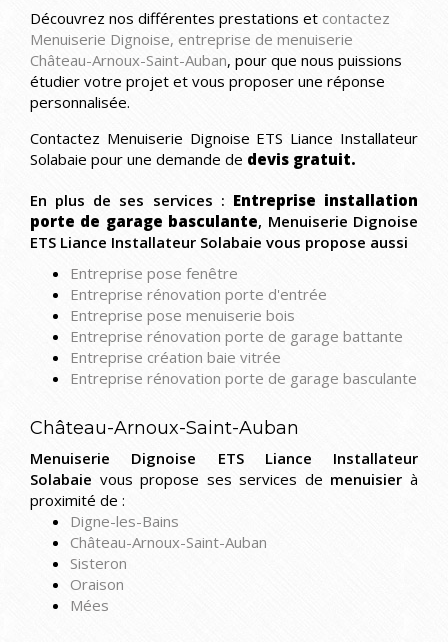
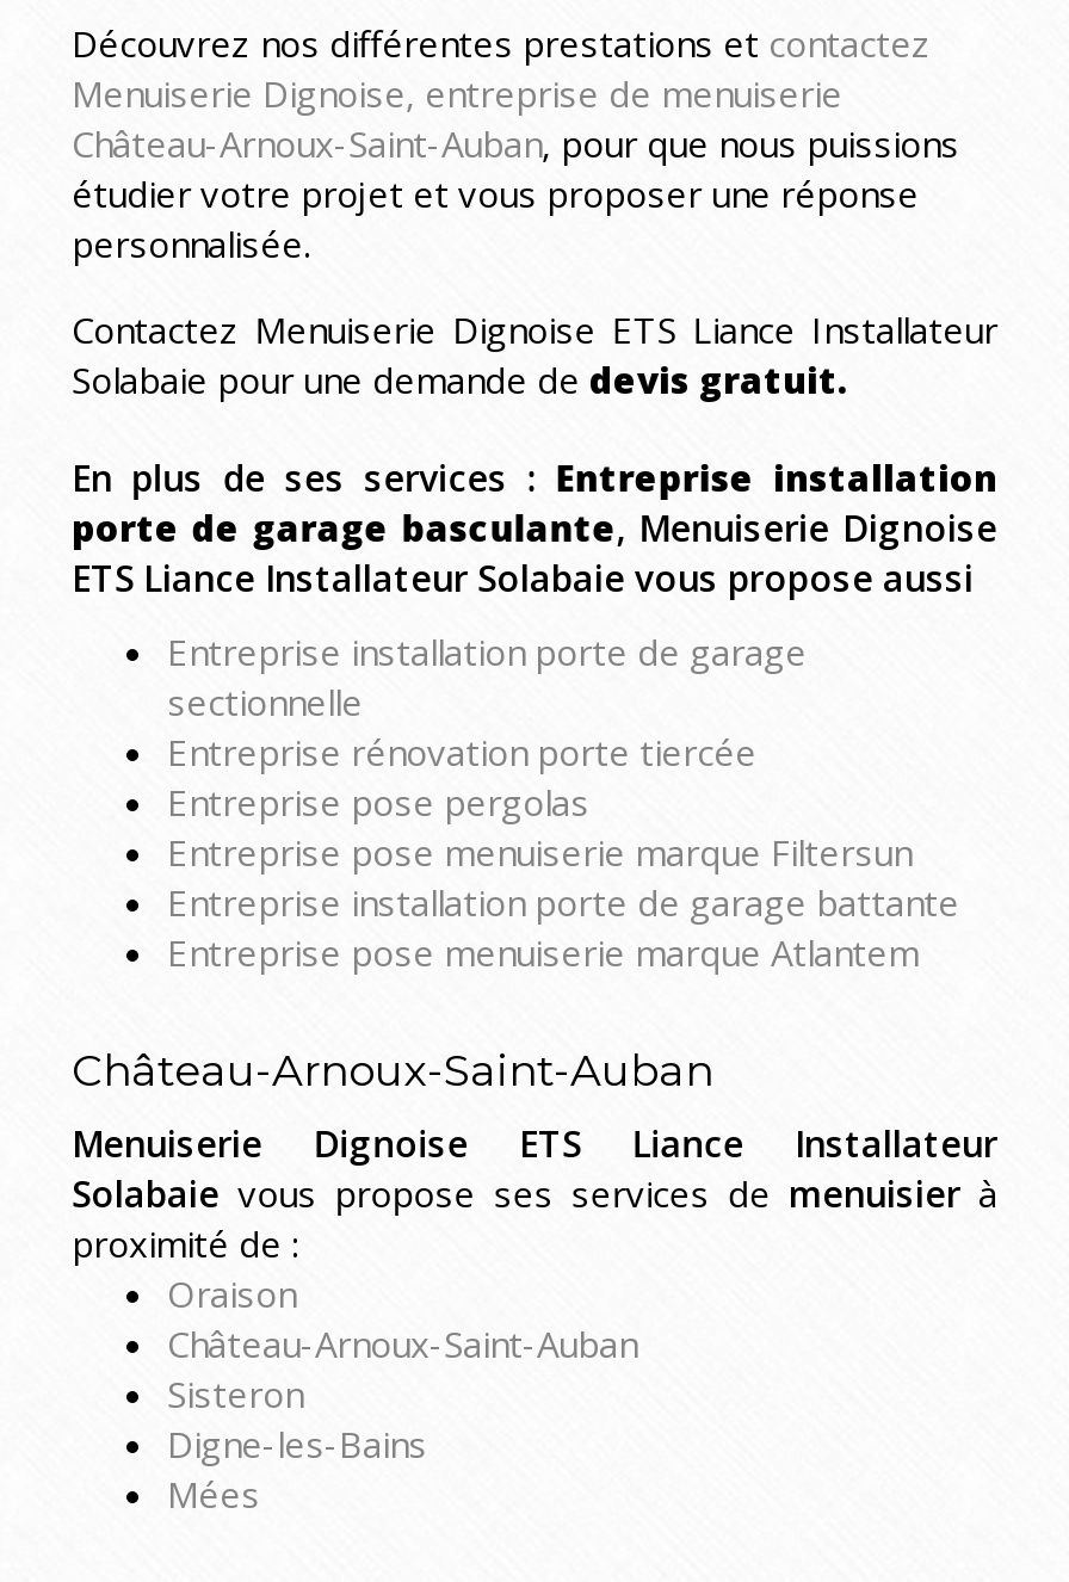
- Entreprise pose fenêtre
- Entreprise rénovation porte d'entrée
- Entreprise pose menuiserie bois
- Entreprise rénovation porte de garage battante
- Entreprise création baie vitrée
- Entreprise rénovation porte de garage basculante
+ Entreprise installation porte de garage
+ sectionnelle
+ Entreprise rénovation porte tiercée
+ Entreprise pose pergolas
+ Entreprise pose menuiserie marque Filtersun
+ Entreprise installation porte de garage battante
+ Entreprise pose menuiserie marque Atlantem

moved down: Digne-les-Bains

moved up: Oraison
